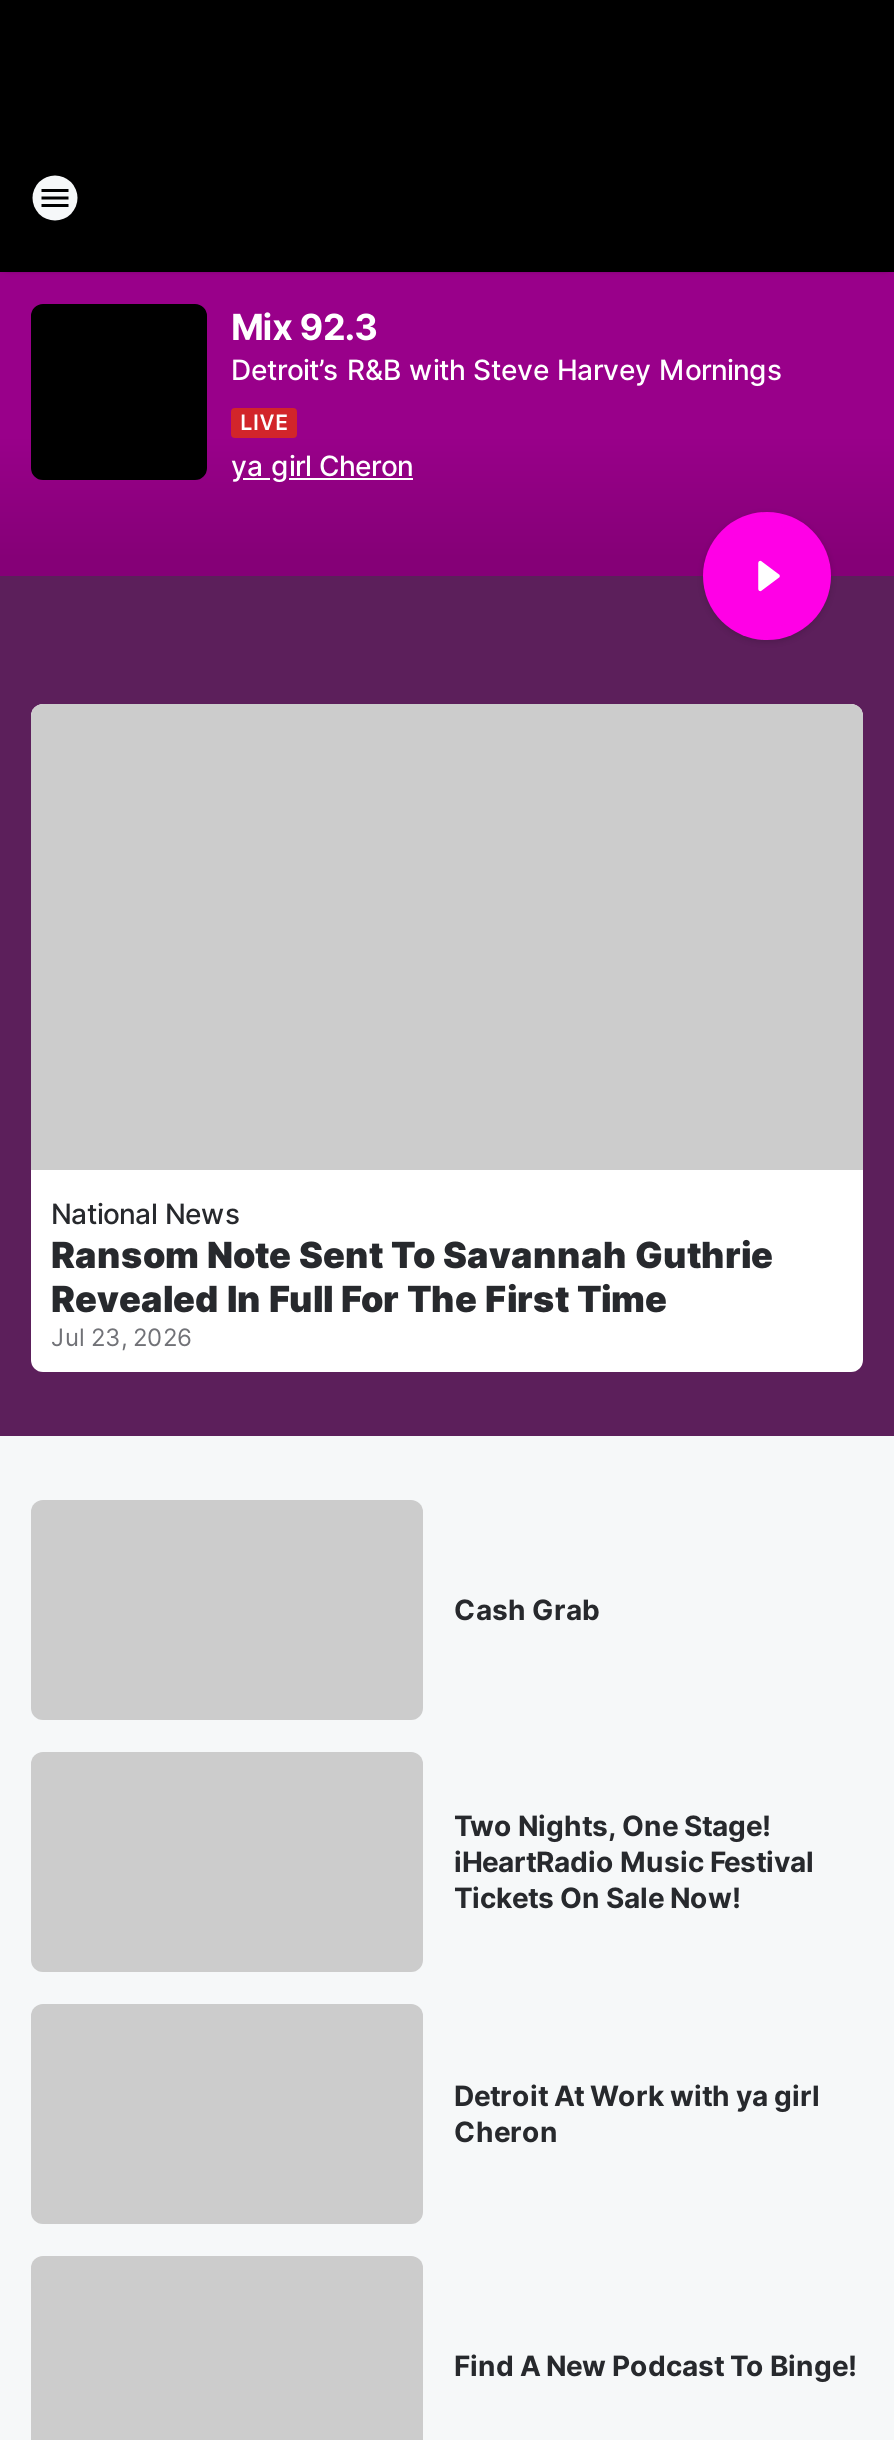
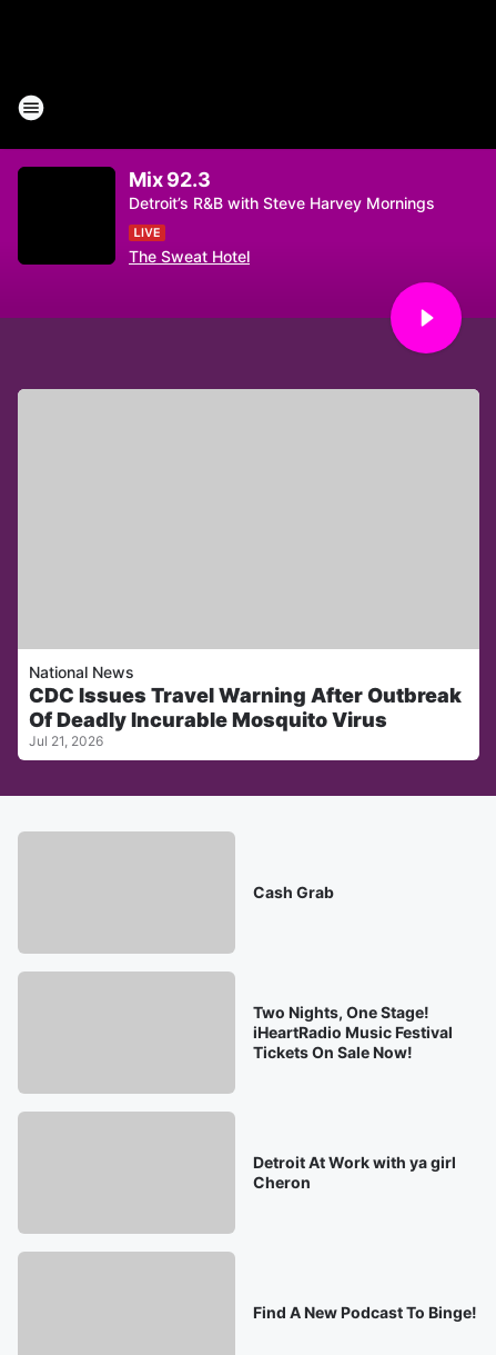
- ya girl Cheron
+ The Sweat Hotel

- Ransom Note Sent To Savannah Guthrie
- Revealed In Full For The First Time
- Jul 23, 2026
+ CDC Issues Travel Warning After Outbreak
+ Of Deadly Incurable Mosquito Virus
+ Jul 21, 2026
